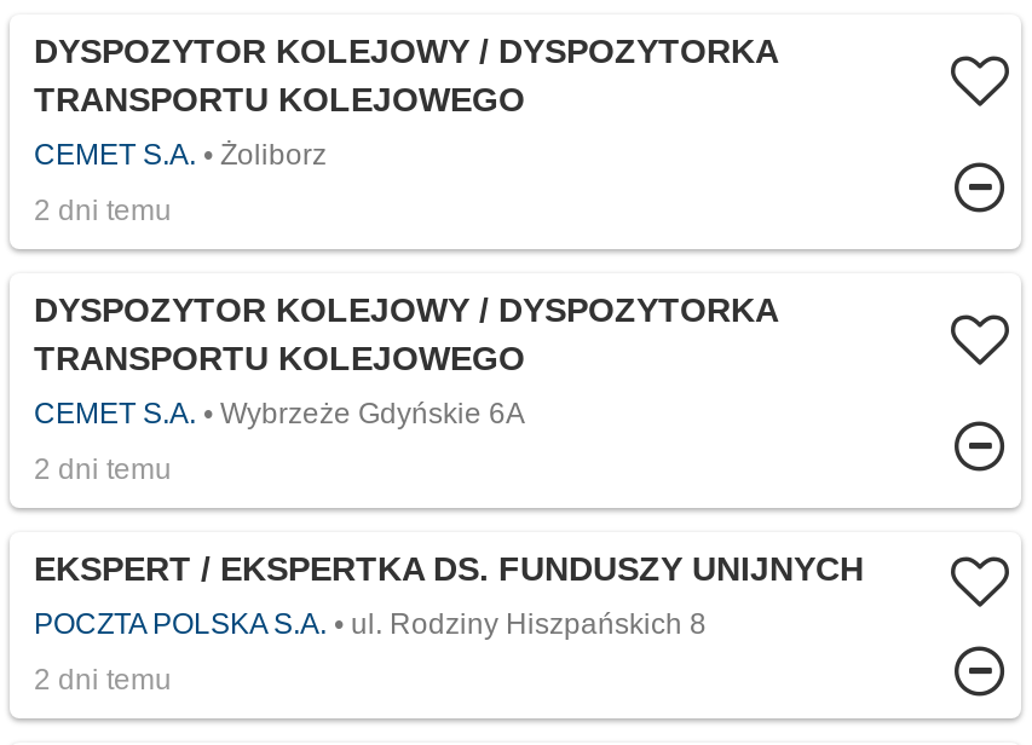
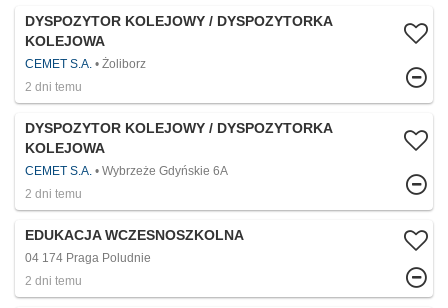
- TRANSPORTU KOLEJOWEGO
+ KOLEJOWA

- TRANSPORTU KOLEJOWEGO
+ KOLEJOWA

- EKSPERT / EKSPERTKA DS. FUNDUSZY UNIJNYCH
+ EDUKACJA WCZESNOSZKOLNA

- POCZTA POLSKA S.A.
- ul. Rodziny Hiszpańskich 8
+ 04 174 Praga Poludnie
